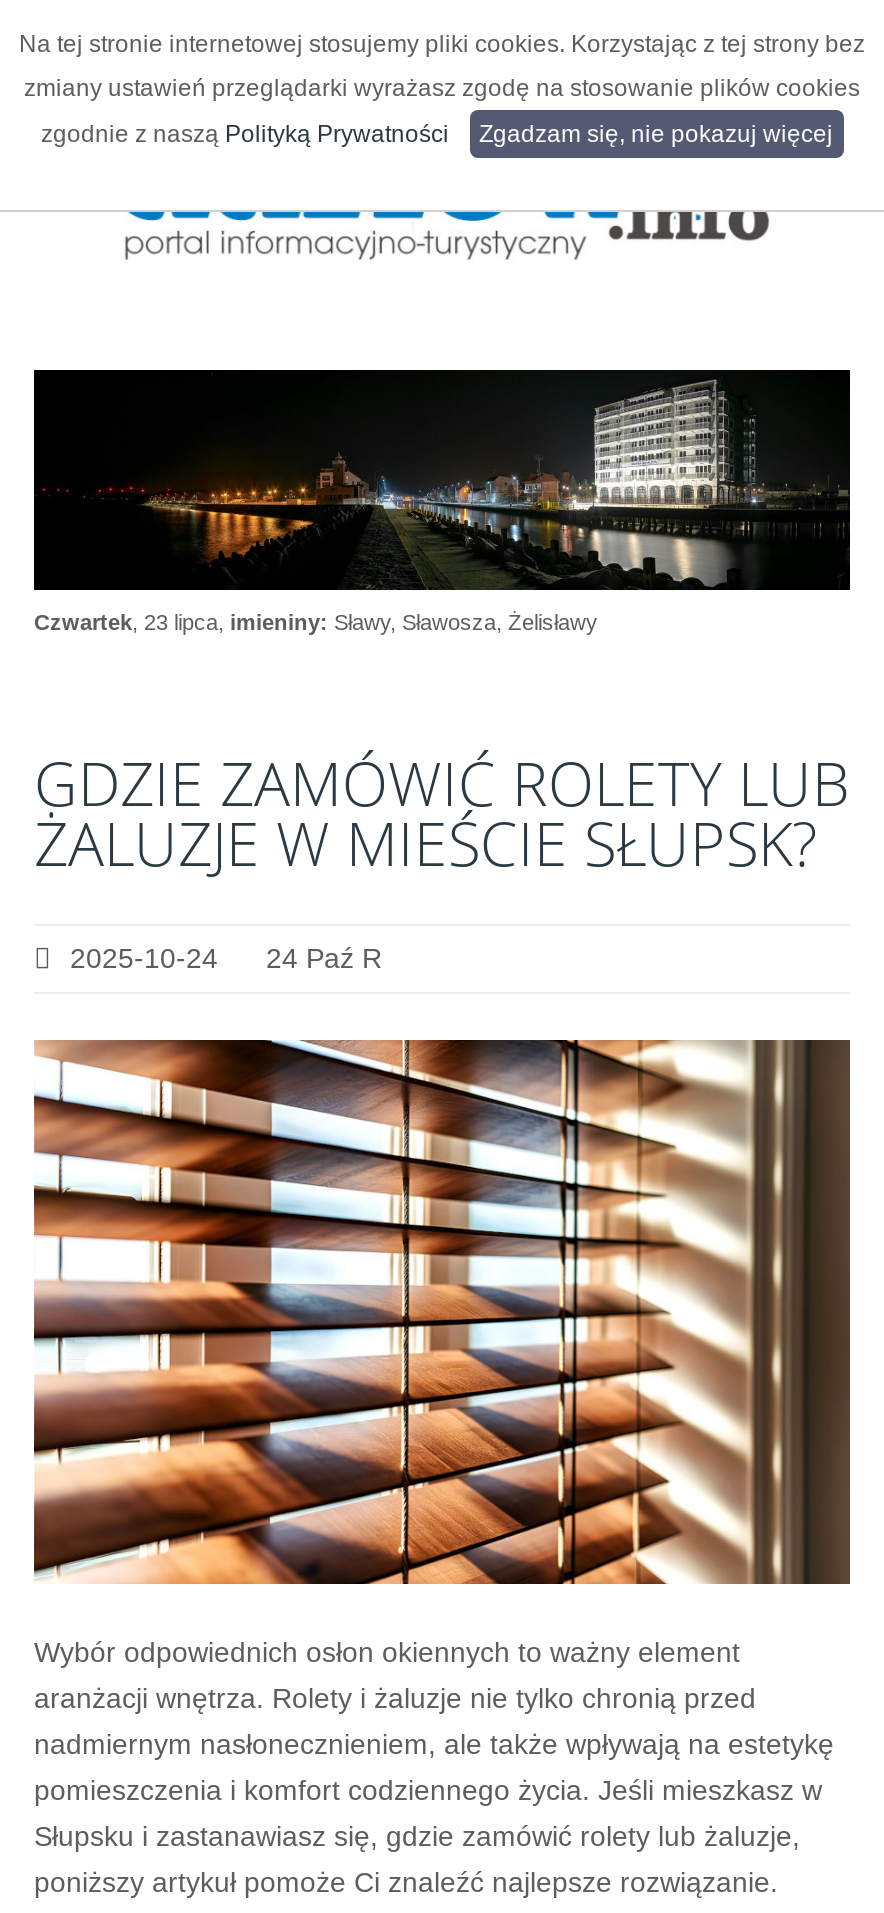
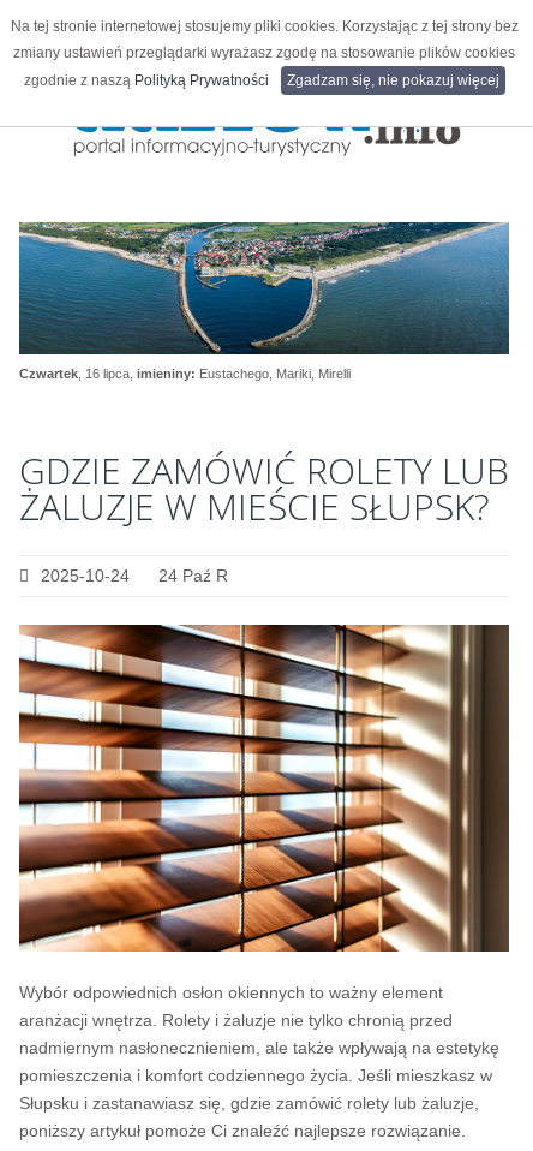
- [image]
- Czwartek, 23 lipca, imieniny: Sławy, Sławosza, Żelisławy
+ [image]
+ Czwartek, 16 lipca, imieniny: Eustachego, Mariki, Mirelli
